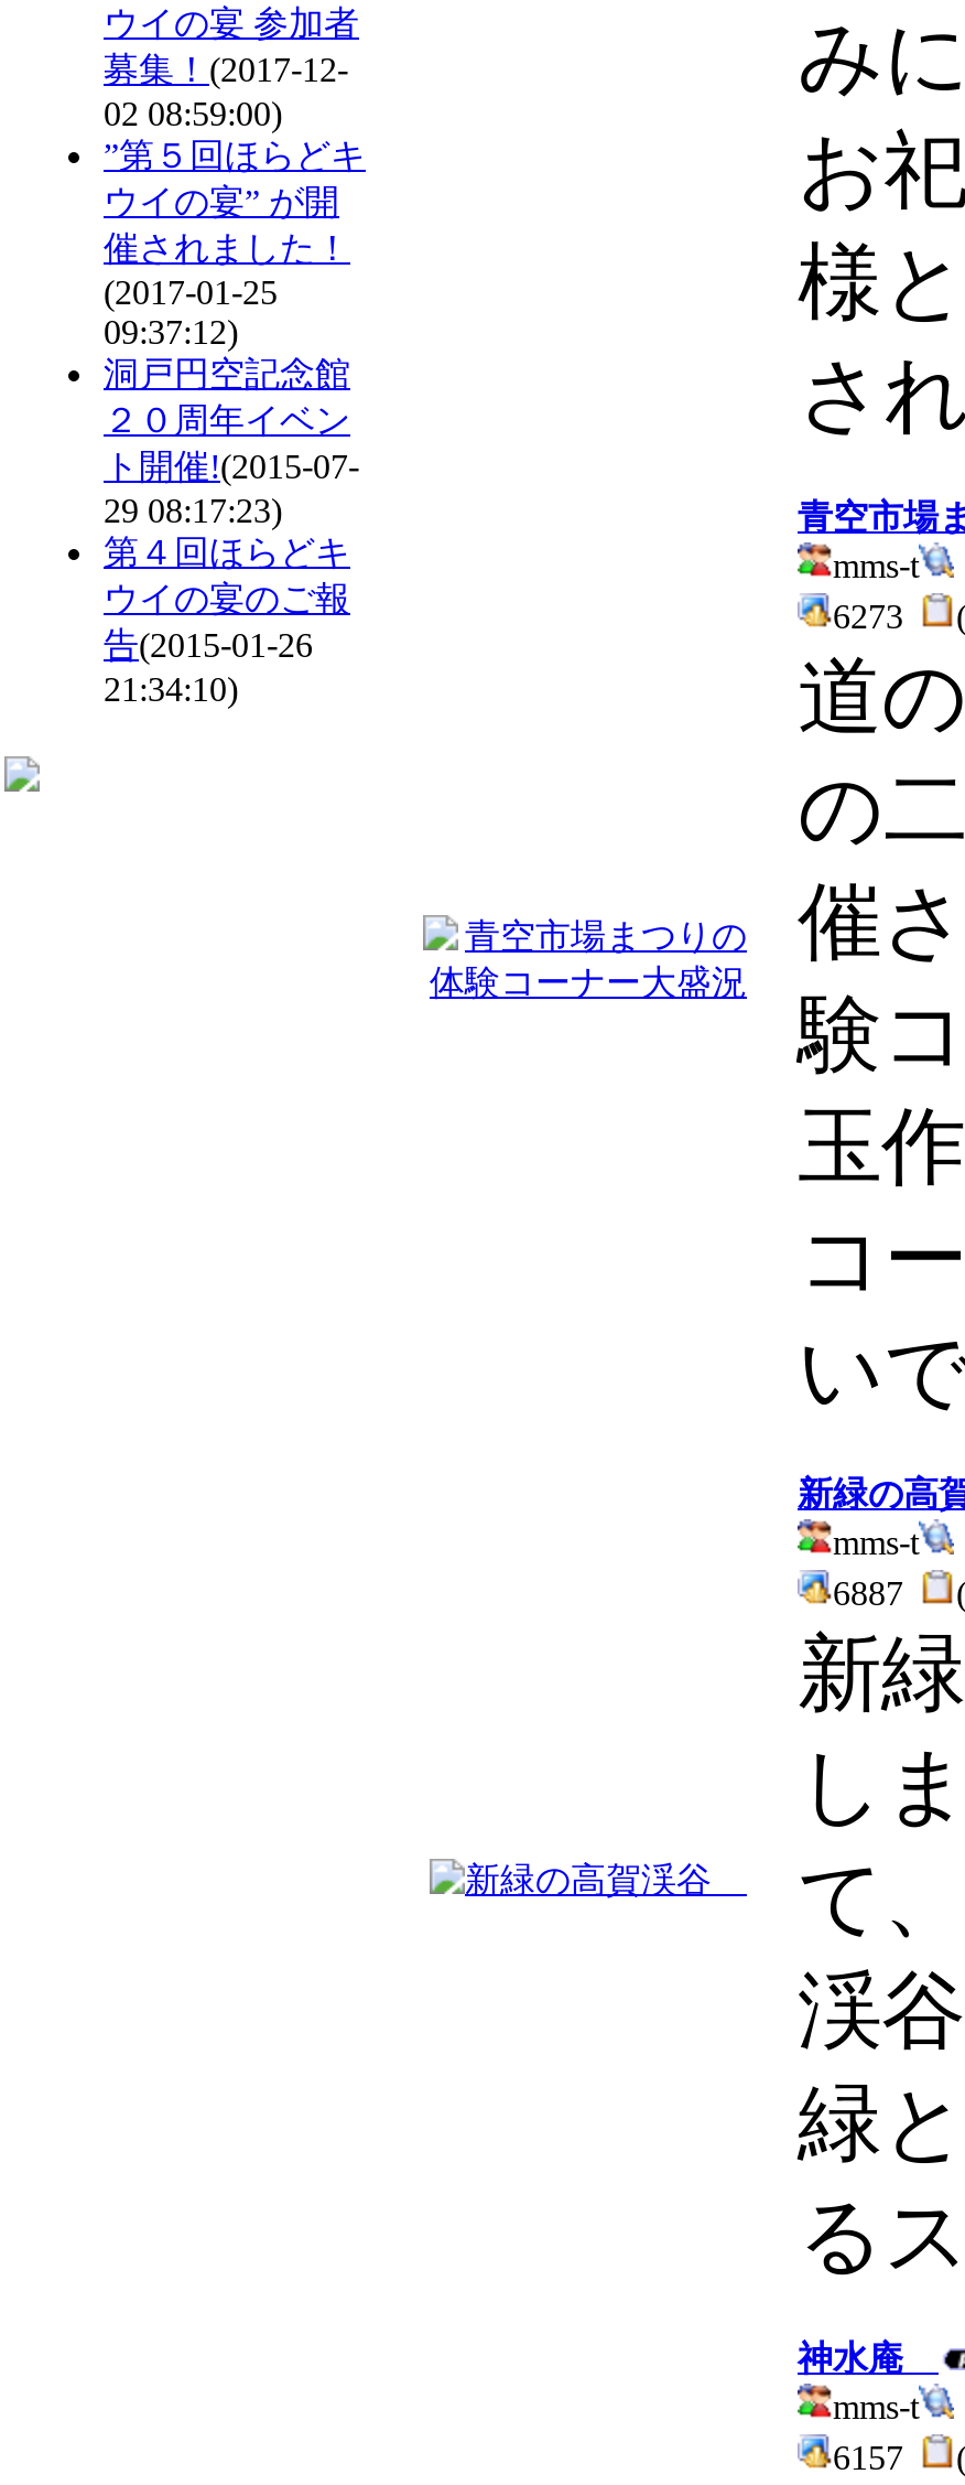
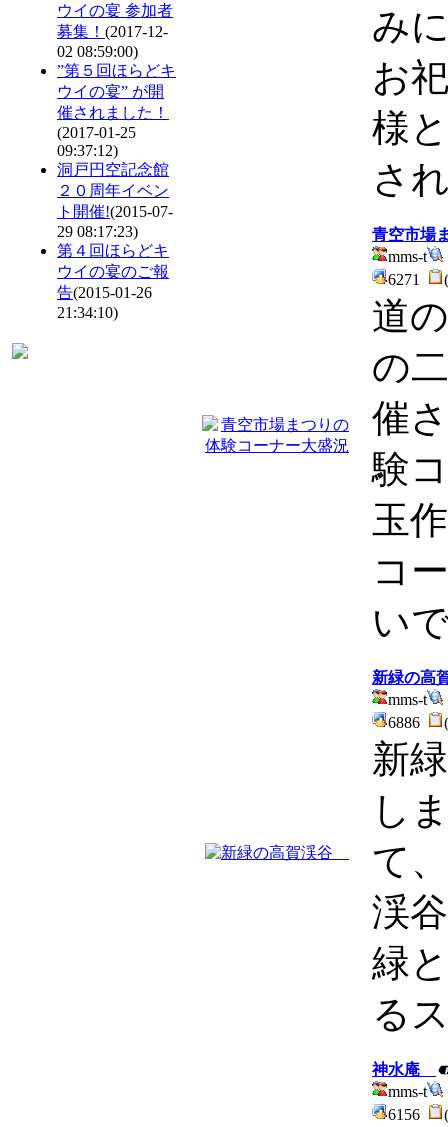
- 6273
+ 6271

- 6887
+ 6886

- 6157
+ 6156
